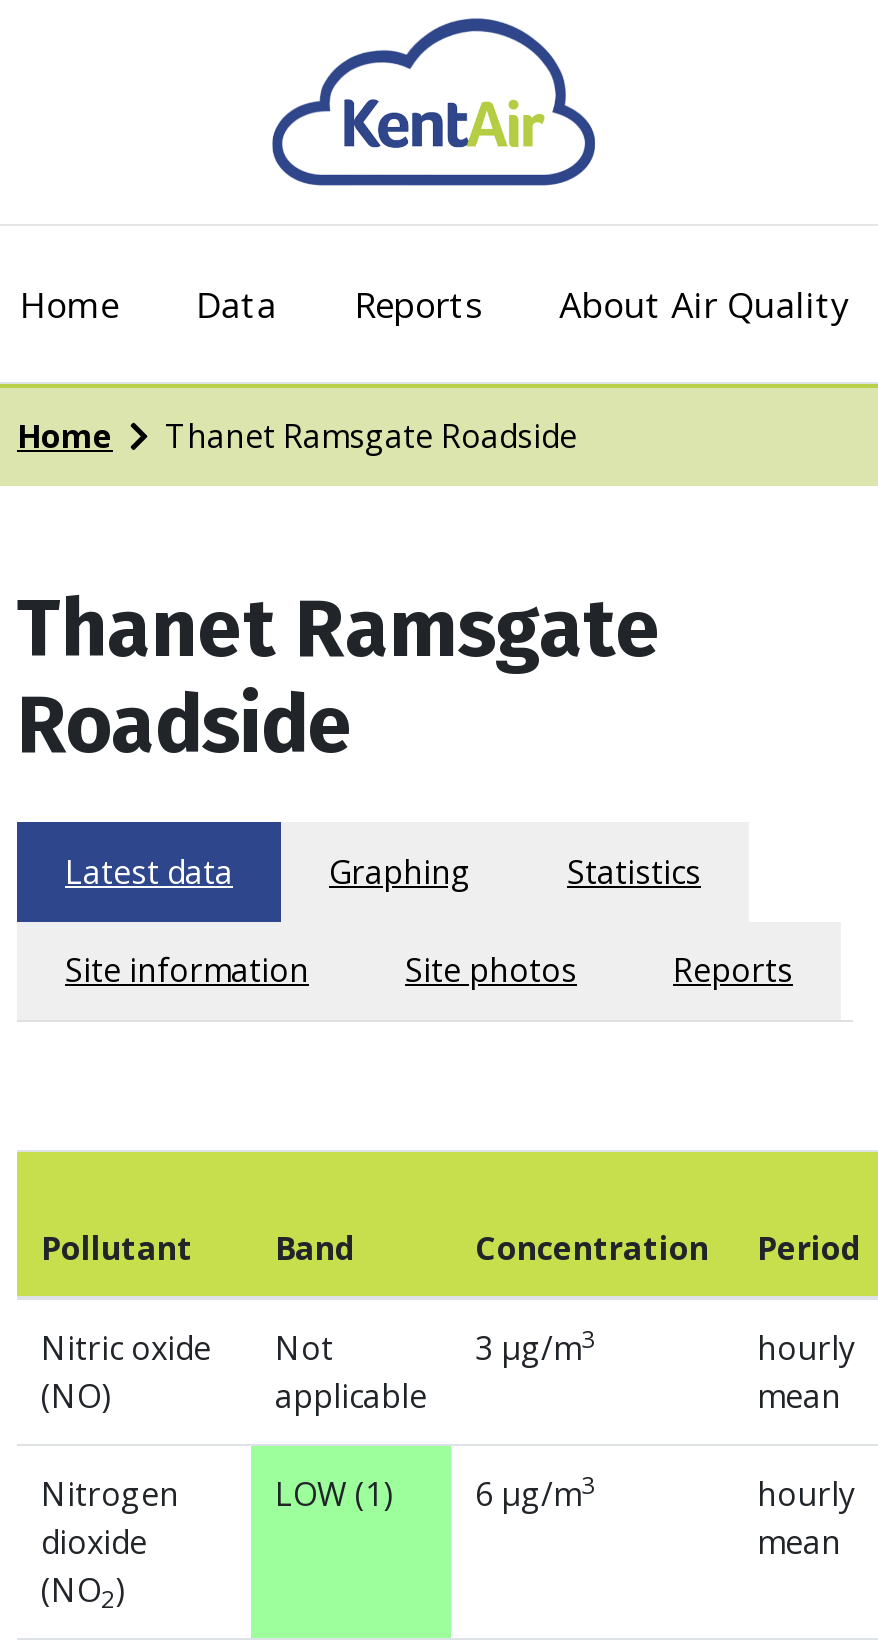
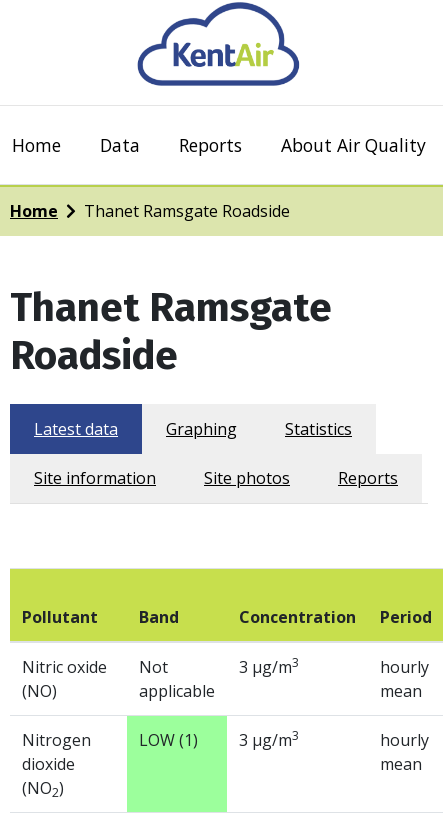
- LOW (1) 6 µg/m3
+ LOW (1) 3 µg/m3
